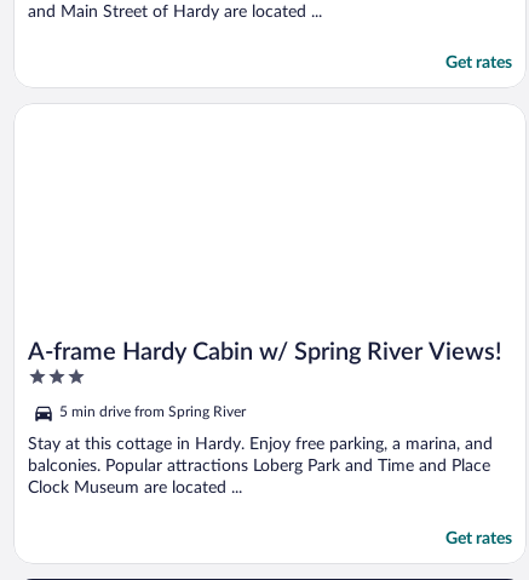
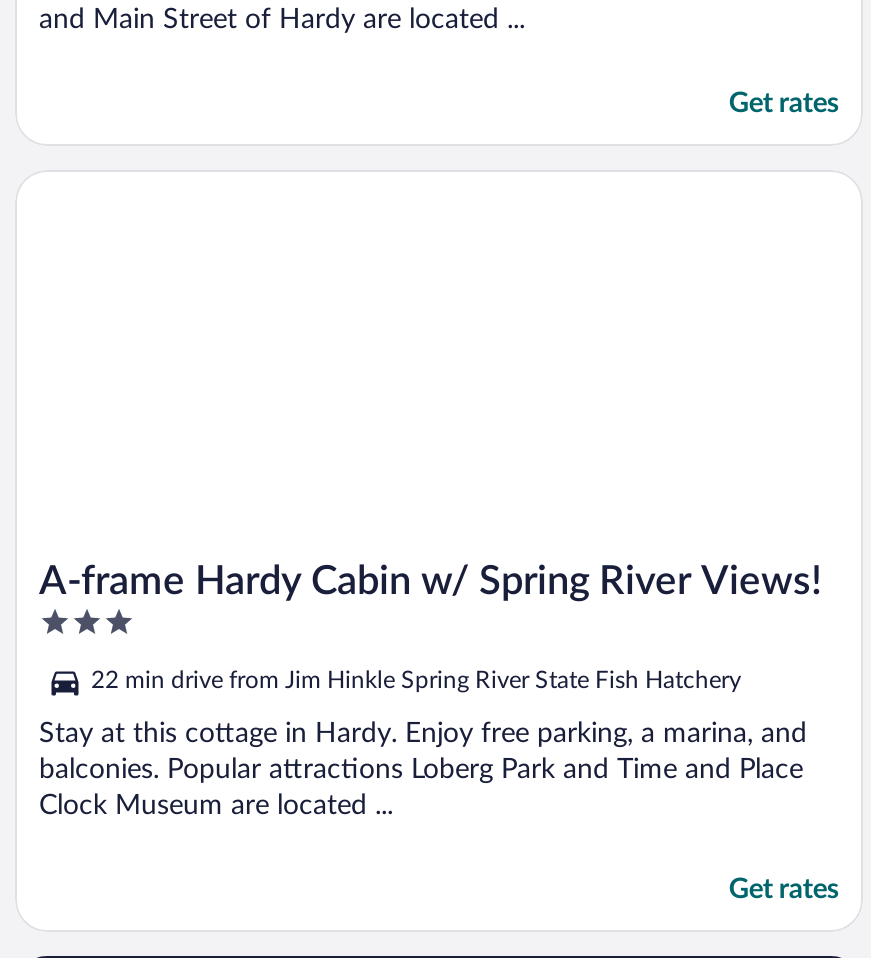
- 5 min drive from Spring River
+ 22 min drive from Jim Hinkle Spring River State Fish Hatchery
